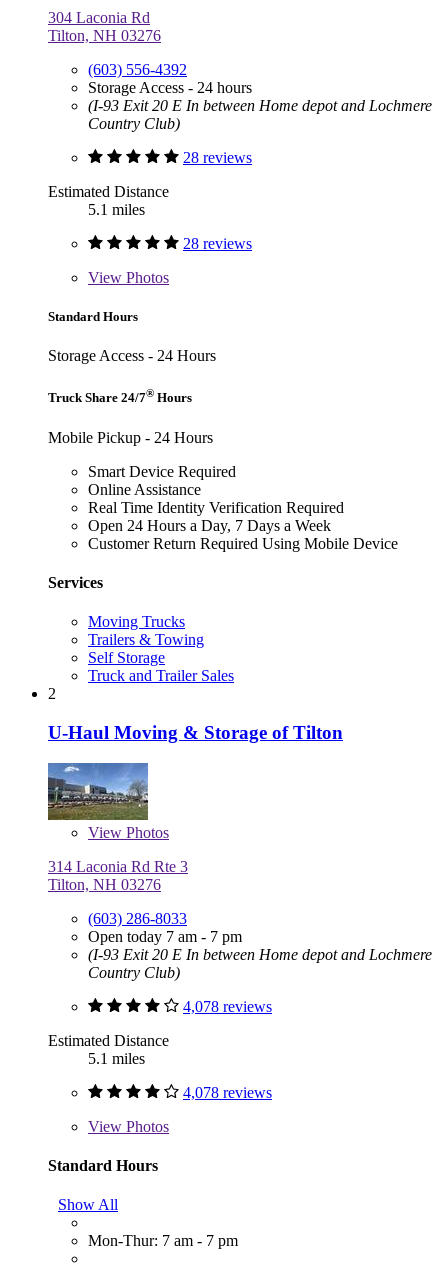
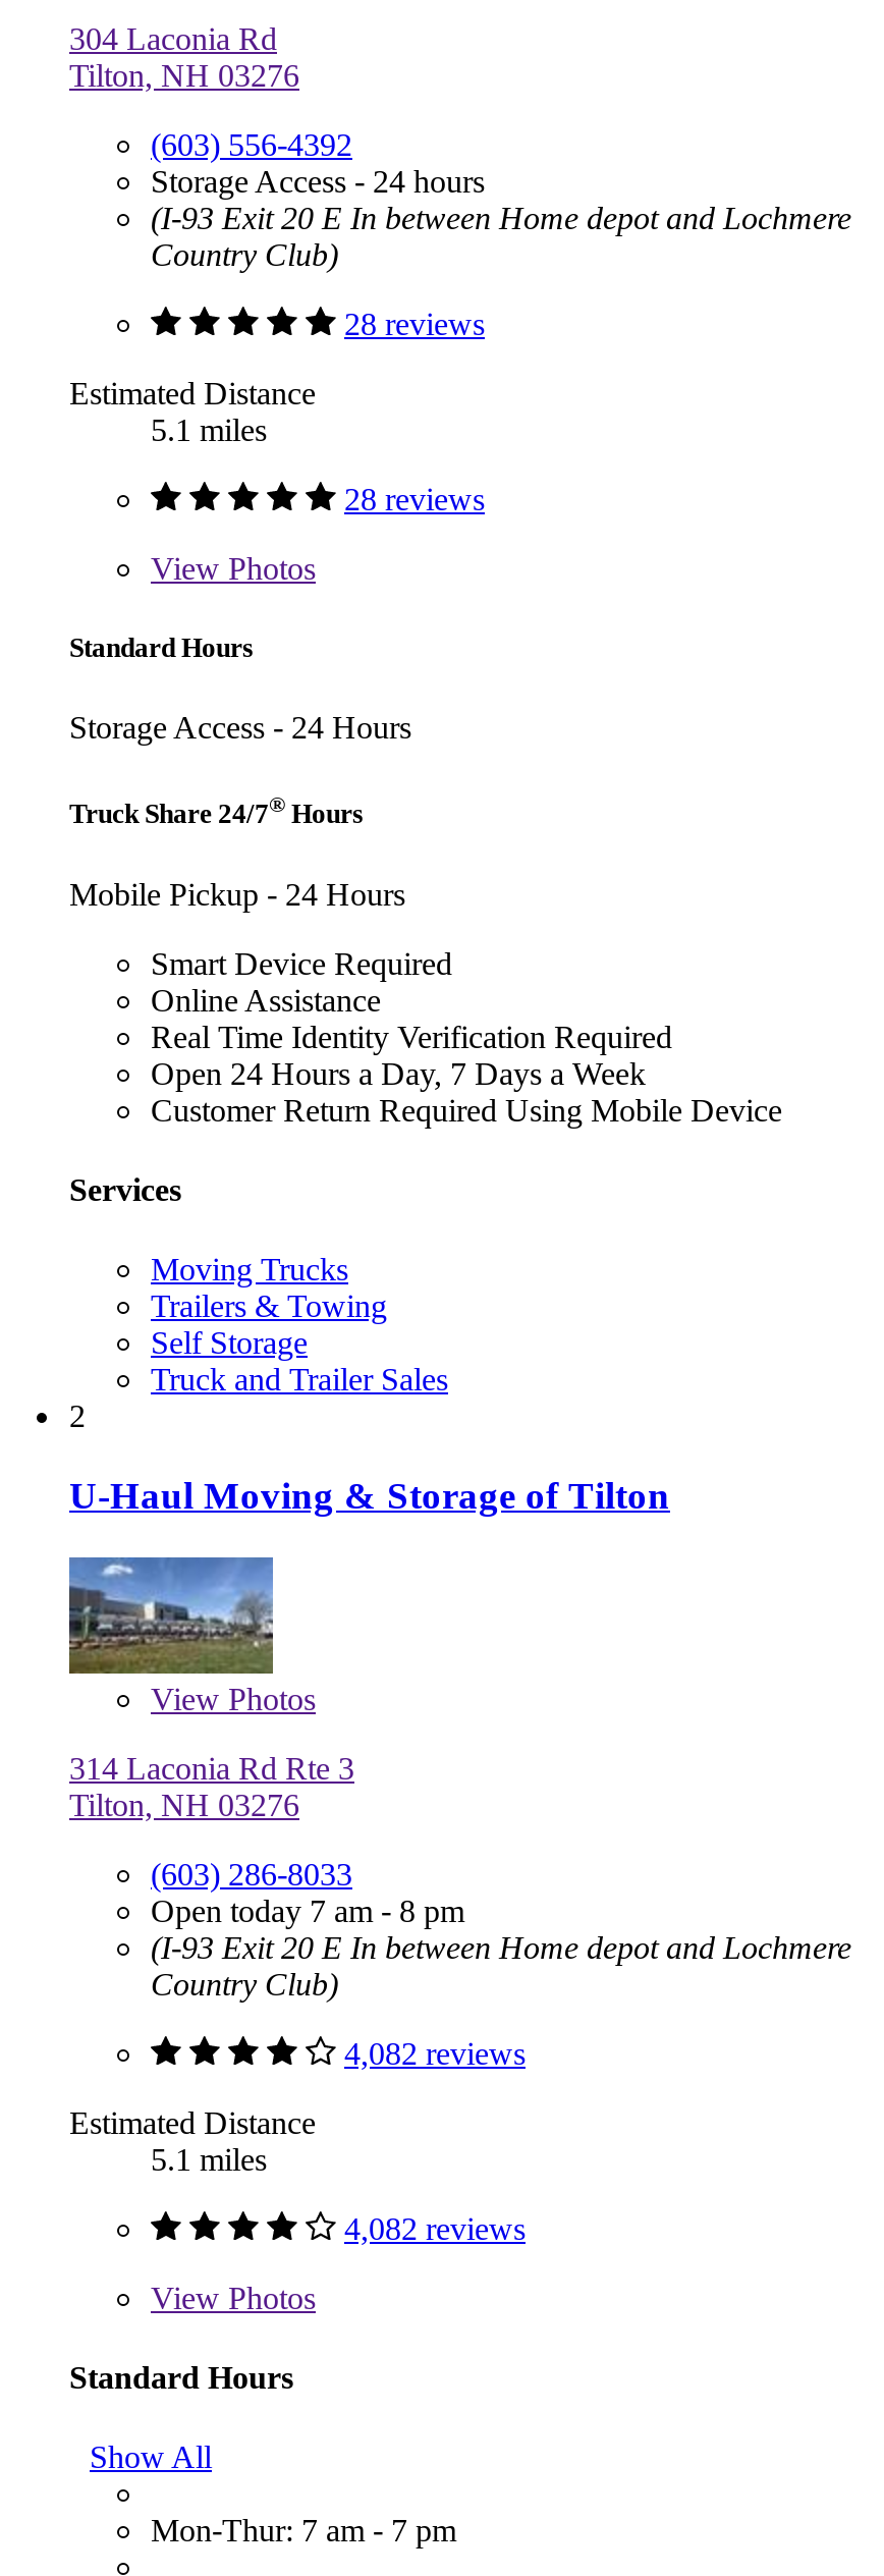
- Open today 7 am - 7 pm
+ Open today 7 am - 8 pm

- 4,078 reviews
+ 4,082 reviews

- 4,078 reviews
+ 4,082 reviews
